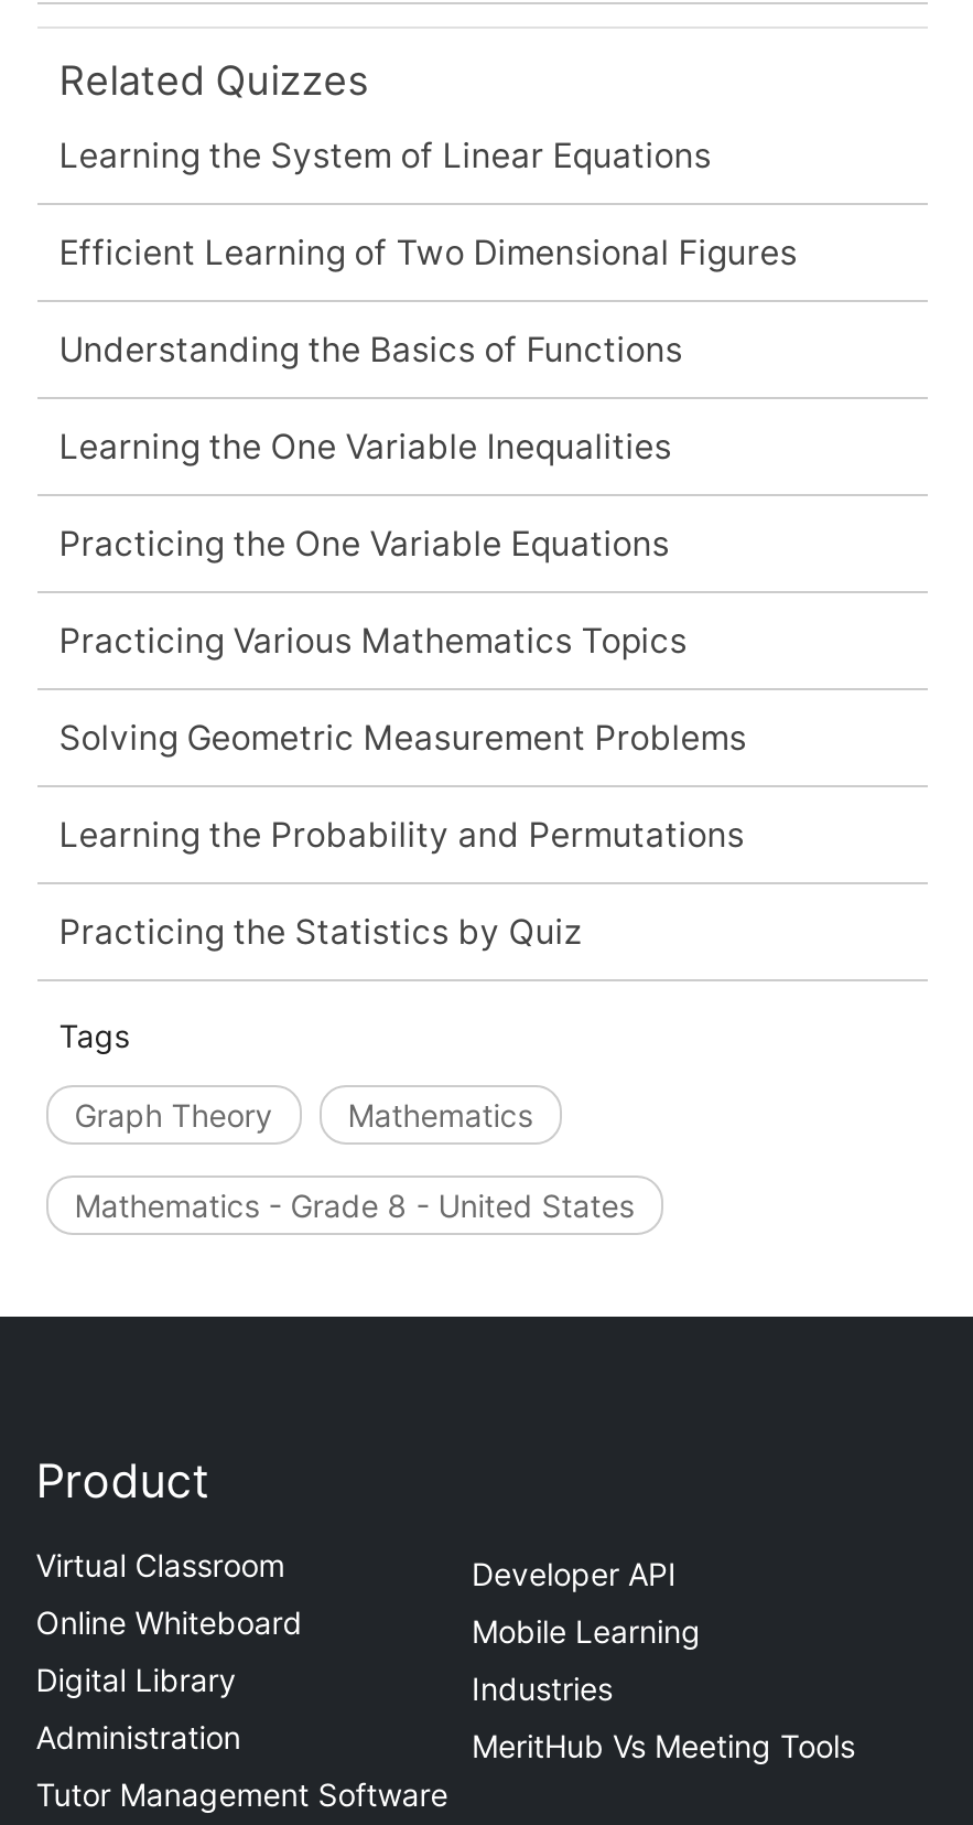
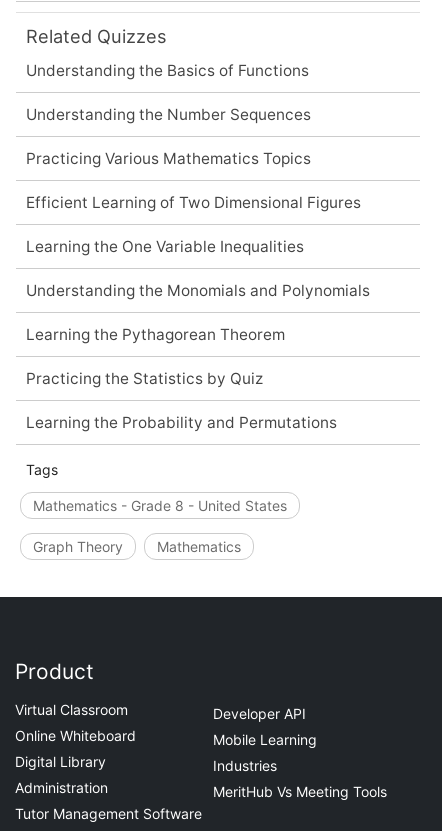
- Learning the System of Linear Equations

moved down: Efficient Learning of Two Dimensional Figures

moved up: Understanding the Basics of Functions

moved down: Learning the One Variable Inequalities

- Practicing the One Variable Equations
+ Understanding the Number Sequences

moved up: Practicing Various Mathematics Topics

- Solving Geometric Measurement Problems
+ Understanding the Monomials and Polynomials
+ Learning the Pythagorean Theorem

moved down: Learning the Probability and Permutations

moved up: Practicing the Statistics by Quiz

moved down: Graph Theory | Mathematics

moved up: Mathematics - Grade 8 - United States
